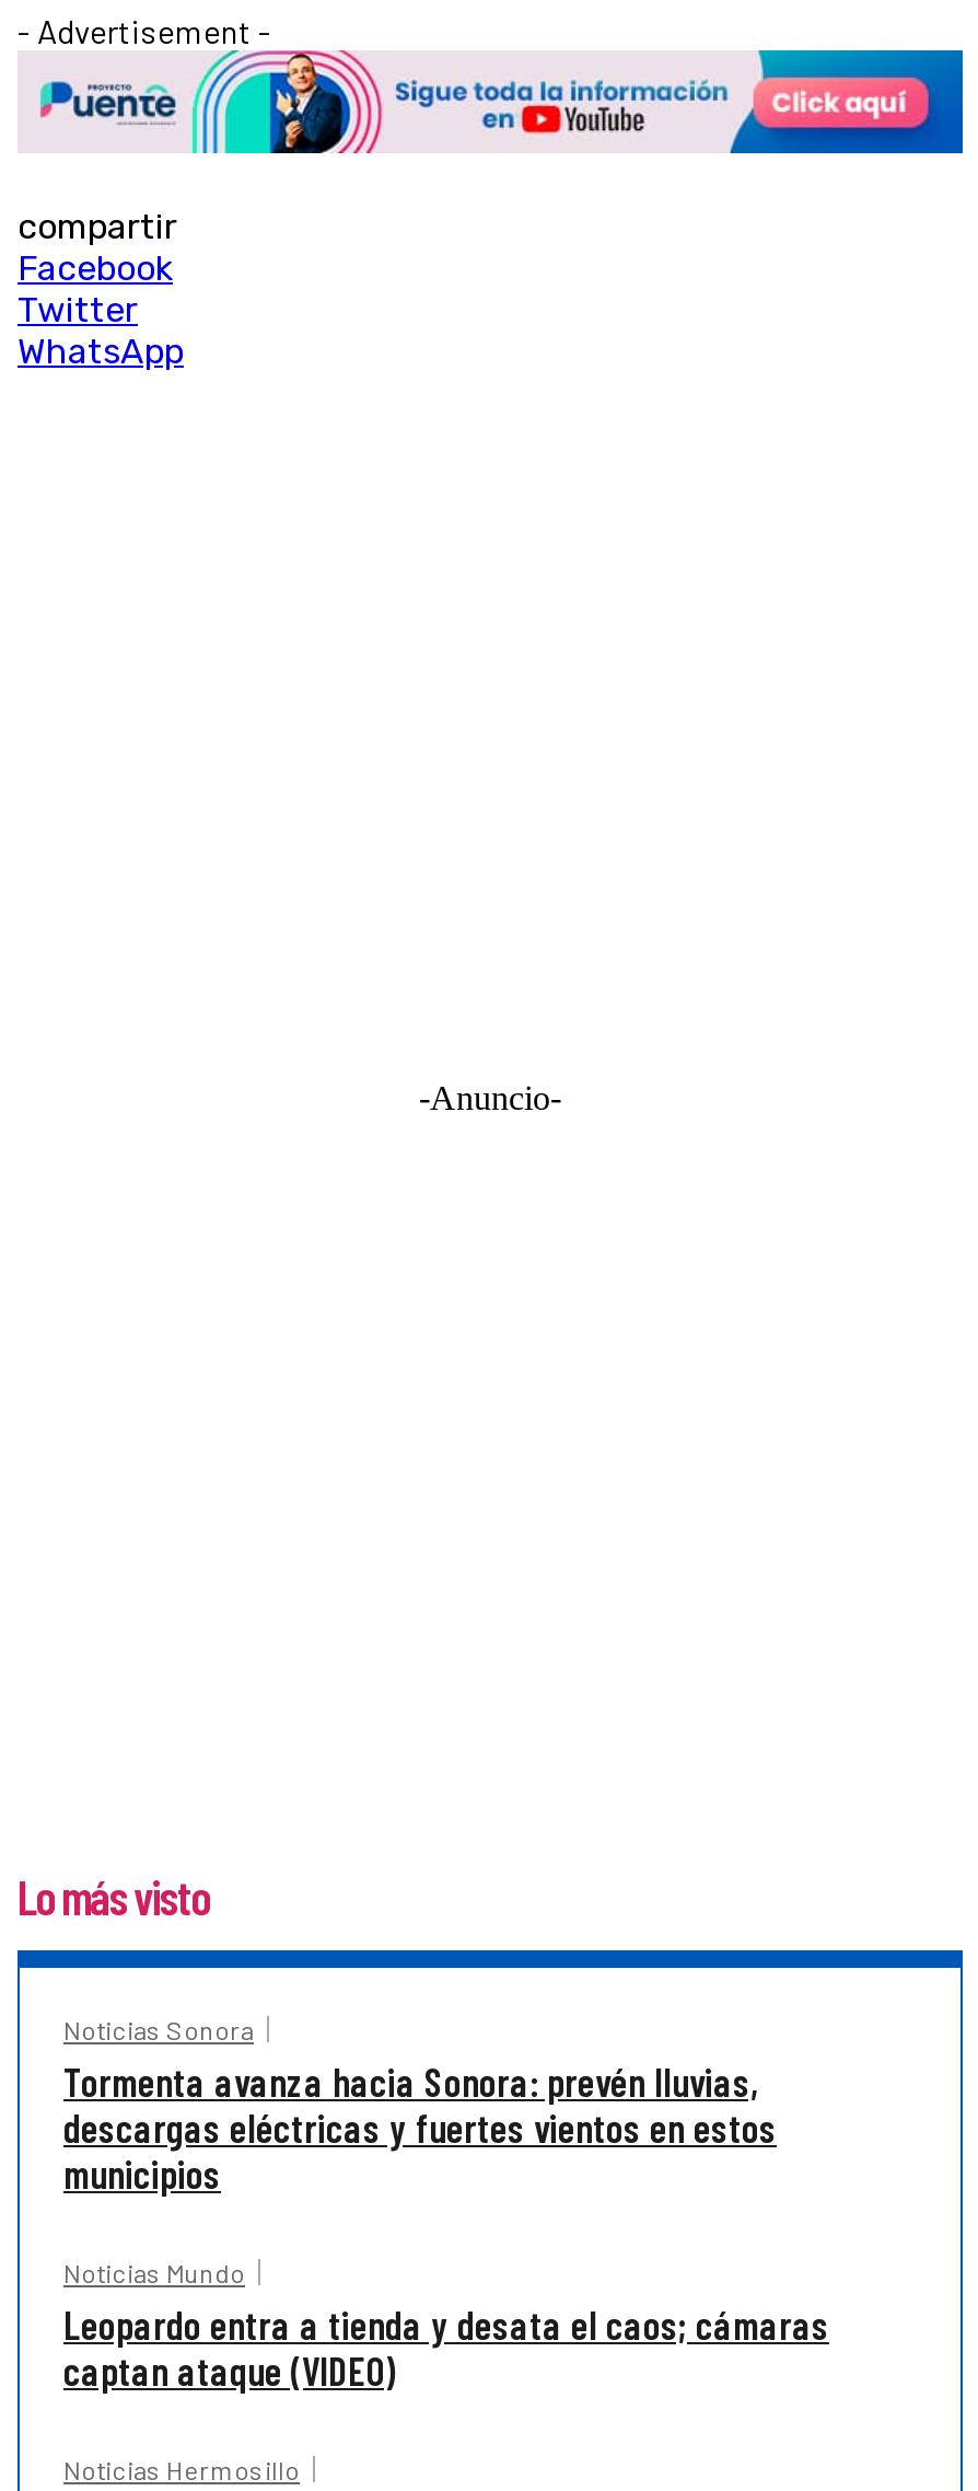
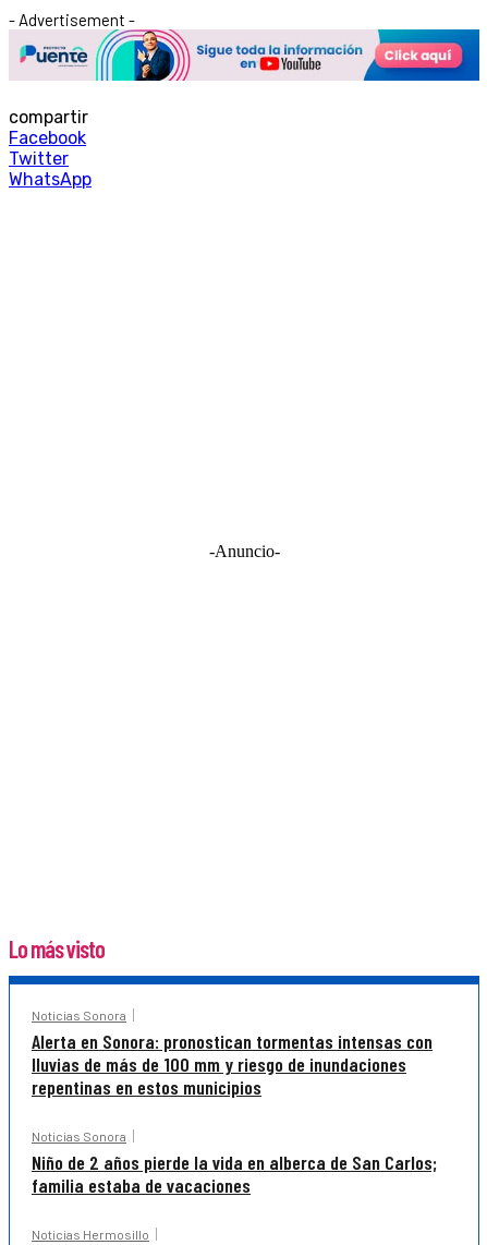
- Tormenta avanza hacia Sonora: prevén lluvias,
- descargas eléctricas y fuertes vientos en estos
- municipios
+ Alerta en Sonora: pronostican tormentas intensas con
+ lluvias de más de 100 mm y riesgo de inundaciones
+ repentinas en estos municipios

- Noticias Mundo
- Leopardo entra a tienda y desata el caos; cámaras
- captan ataque (VIDEO)
+ Noticias Sonora
+ Niño de 2 años pierde la vida en alberca de San Carlos;
+ familia estaba de vacaciones
